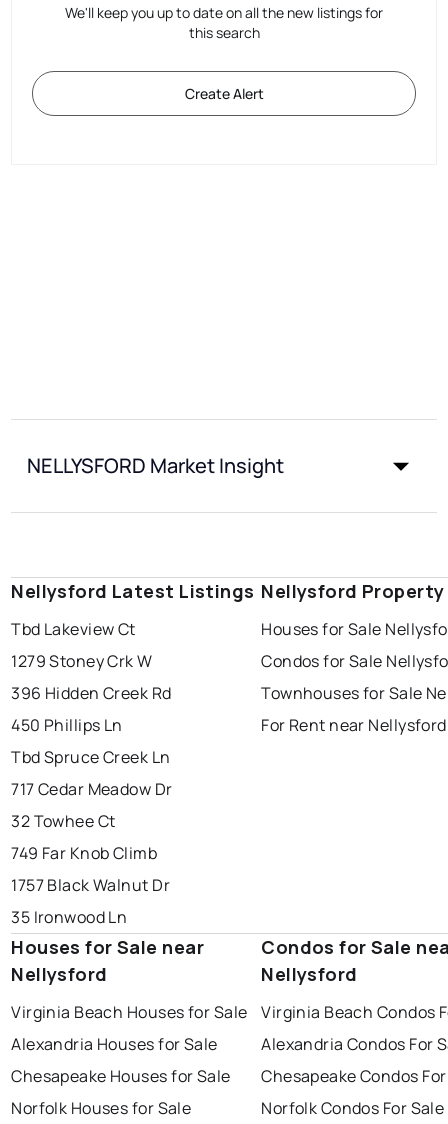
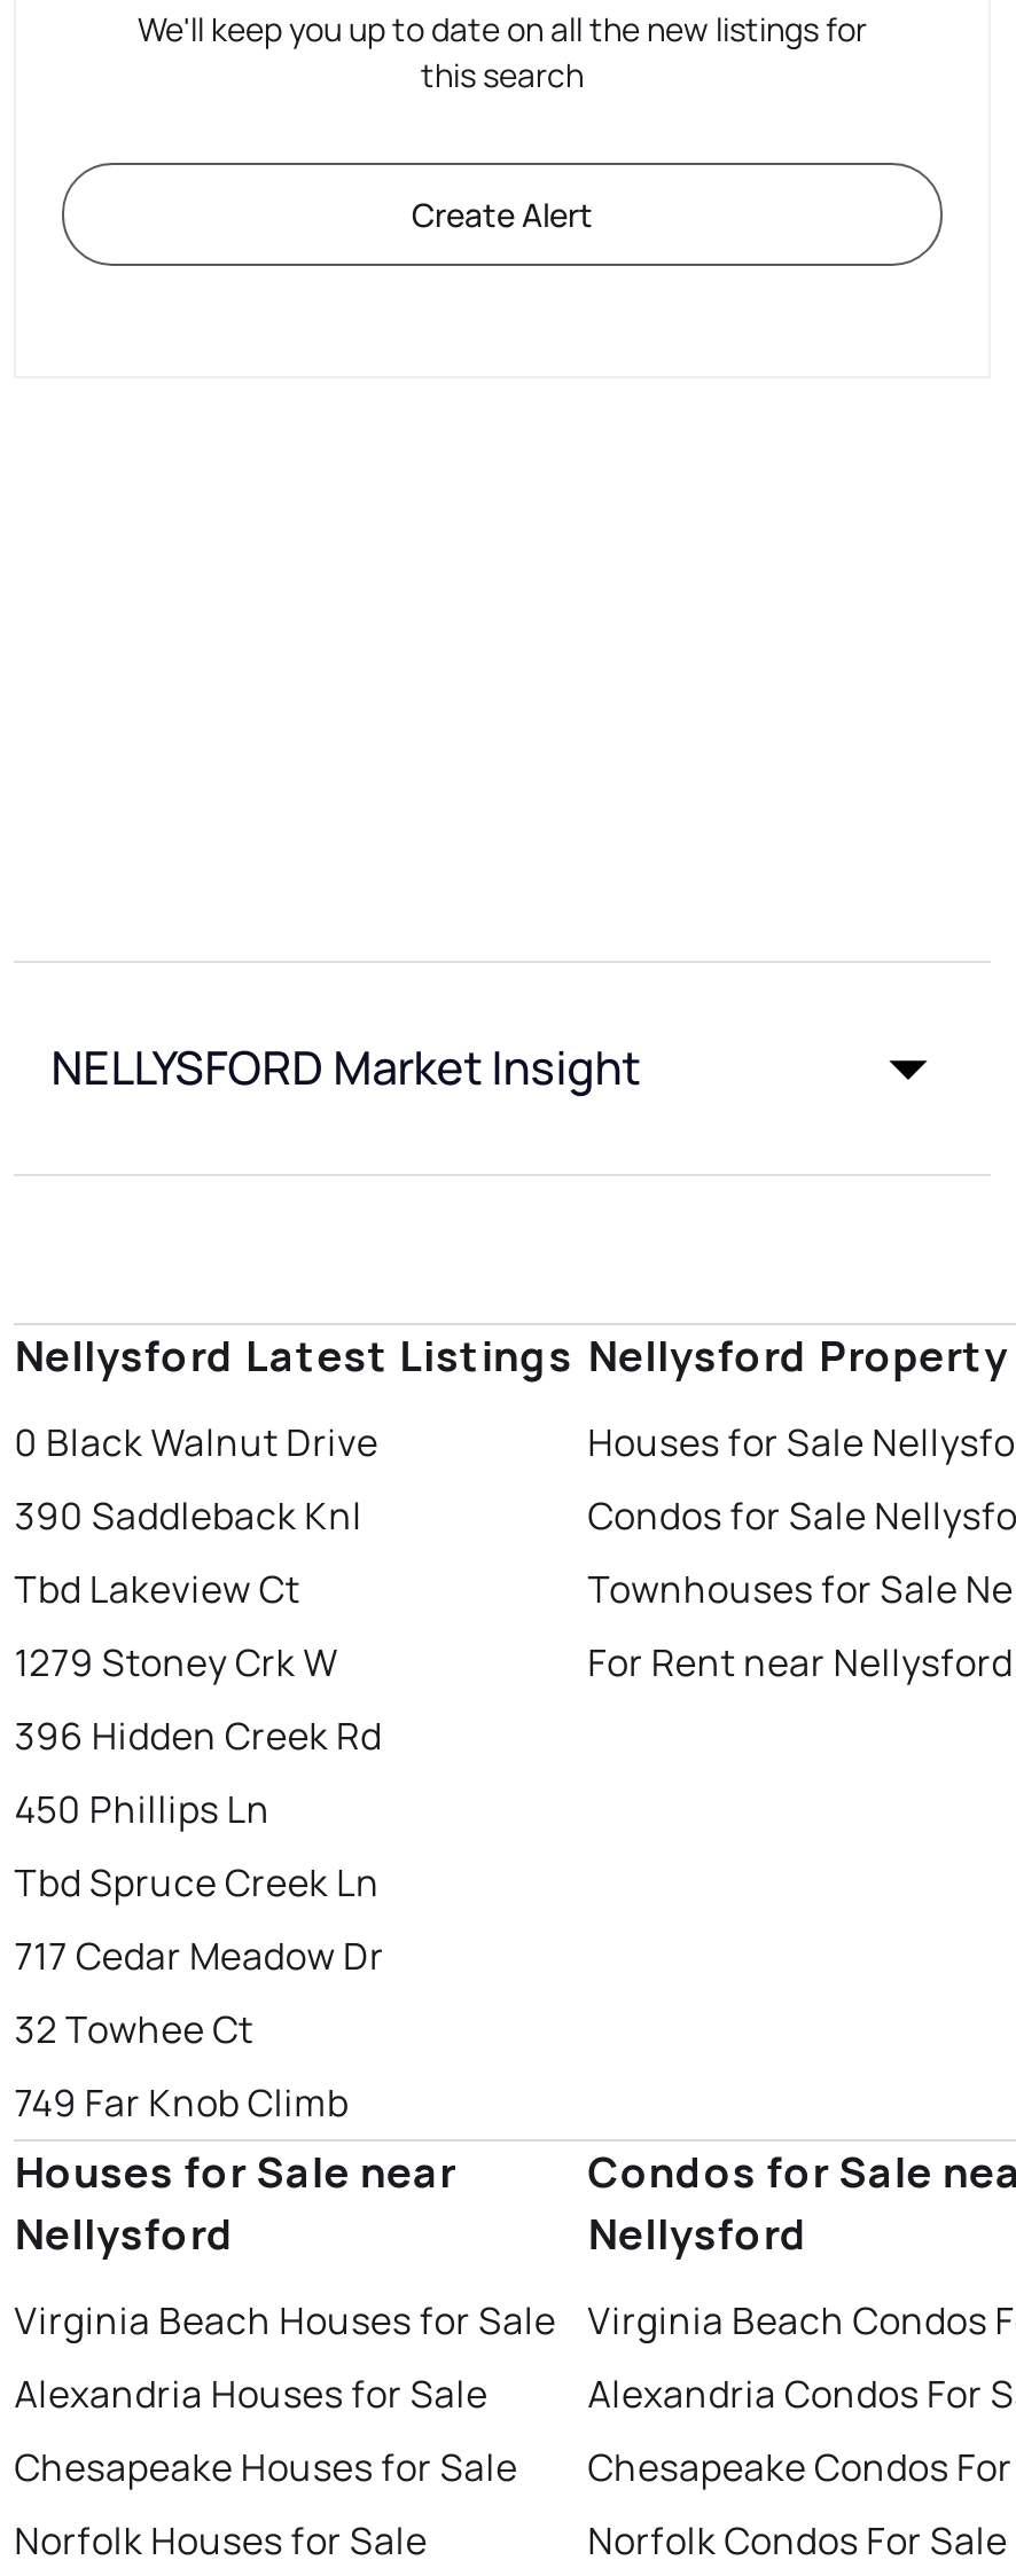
moved down: Tbd Lakeview Ct | 1279 Stoney Crk W | 396 Hidden Creek Rd | 450 Phillips Ln | Tbd Spruce Creek Ln | 717 Cedar Meadow Dr | 32 Towhee Ct | 749 Far Knob Climb

+ 0 Black Walnut Drive
+ 390 Saddleback Knl

- 1757 Black Walnut Dr
- 35 Ironwood Ln
